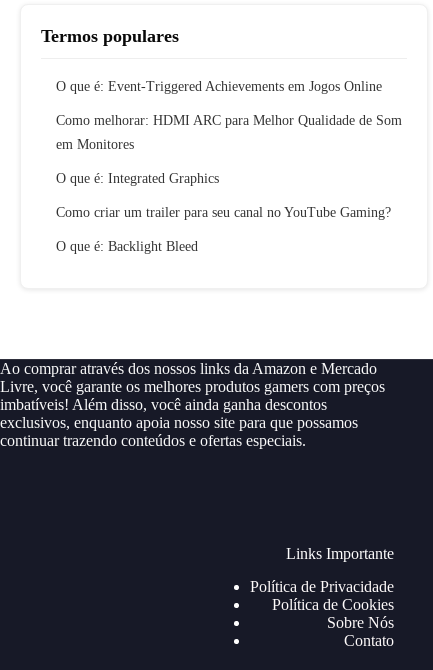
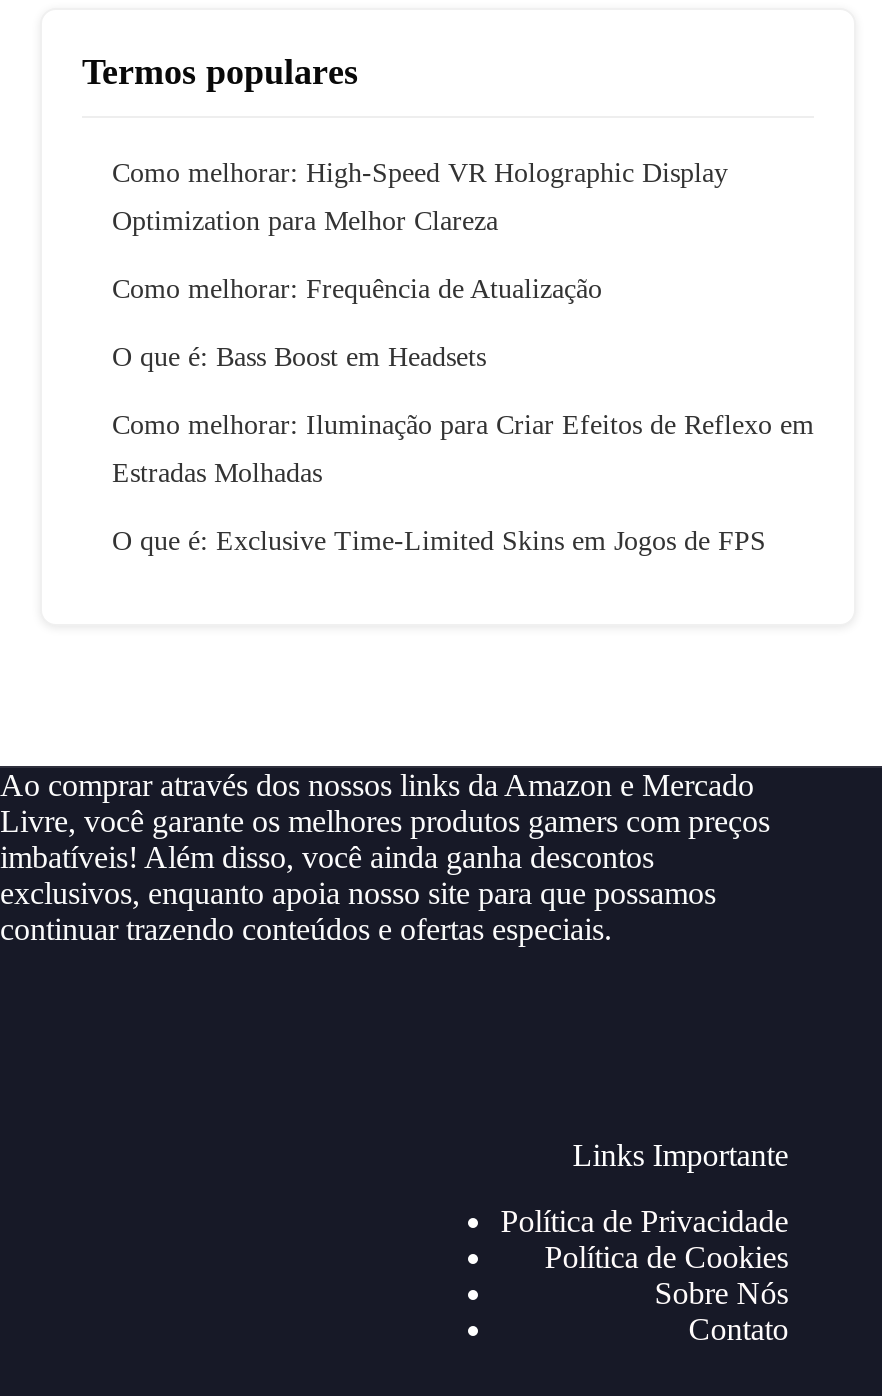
- O que é: Event-Triggered Achievements em Jogos Online
- Como melhorar: HDMI ARC para Melhor Qualidade de Som
- em Monitores
- O que é: Integrated Graphics
- Como criar um trailer para seu canal no YouTube Gaming?
- O que é: Backlight Bleed
+ Como melhorar: High-Speed VR Holographic Display
+ Optimization para Melhor Clareza
+ Como melhorar: Frequência de Atualização
+ O que é: Bass Boost em Headsets
+ Como melhorar: Iluminação para Criar Efeitos de Reflexo em
+ Estradas Molhadas
+ O que é: Exclusive Time-Limited Skins em Jogos de FPS
